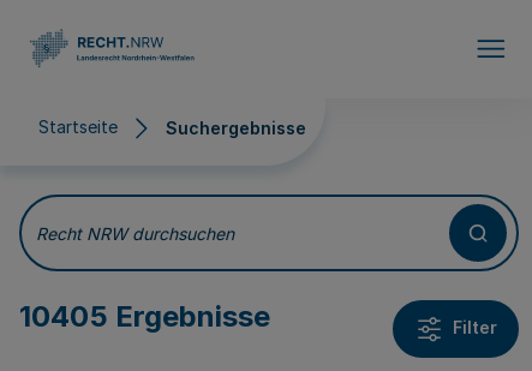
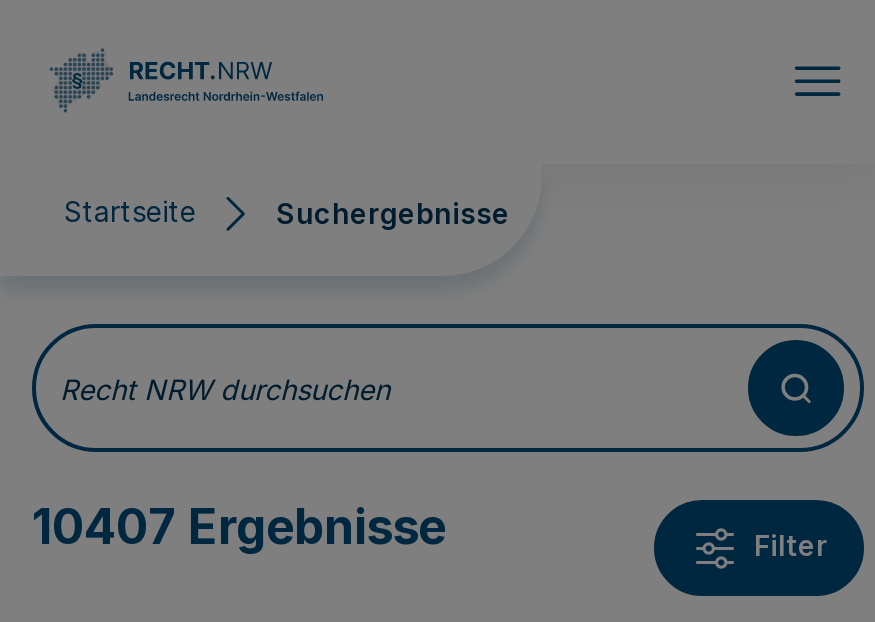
- 10405 Ergebnisse
+ 10407 Ergebnisse
